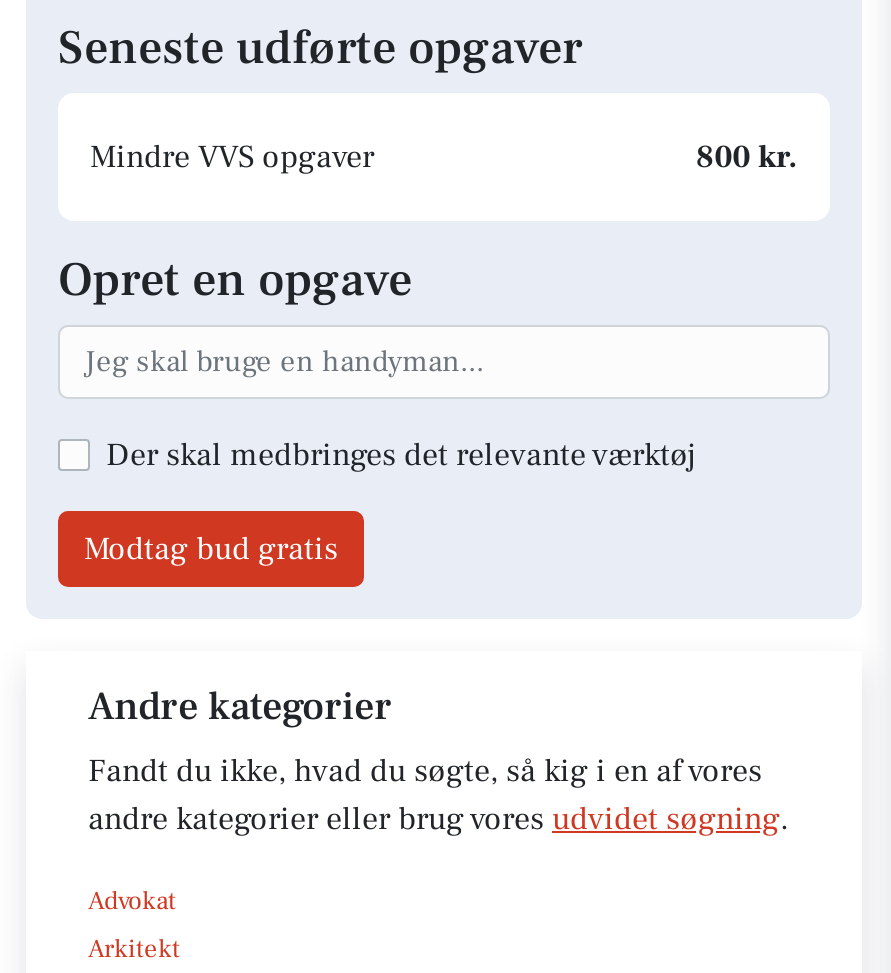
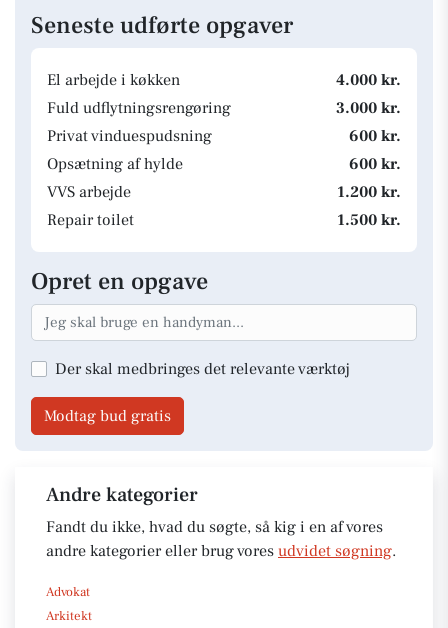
- Mindre VVS opgaver
- 800 kr.
+ El arbejde i køkken
+ 4.000 kr.
+ Fuld udflytningsrengøring
+ 3.000 kr.
+ Privat vinduespudsning
+ 600 kr.
+ Opsætning af hylde
+ 600 kr.
+ VVS arbejde
+ 1.200 kr.
+ Repair toilet
+ 1.500 kr.
